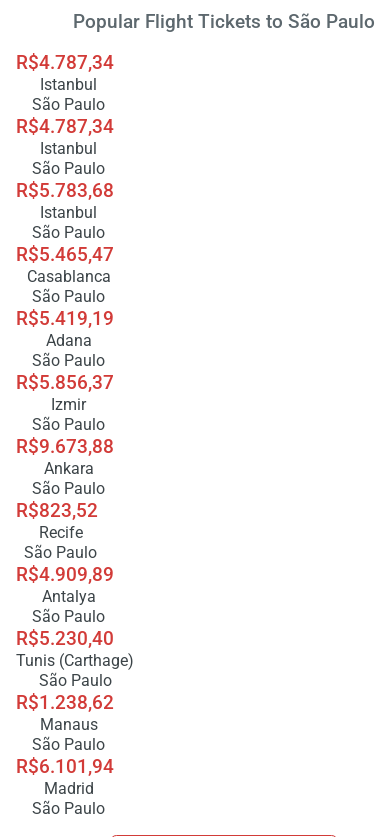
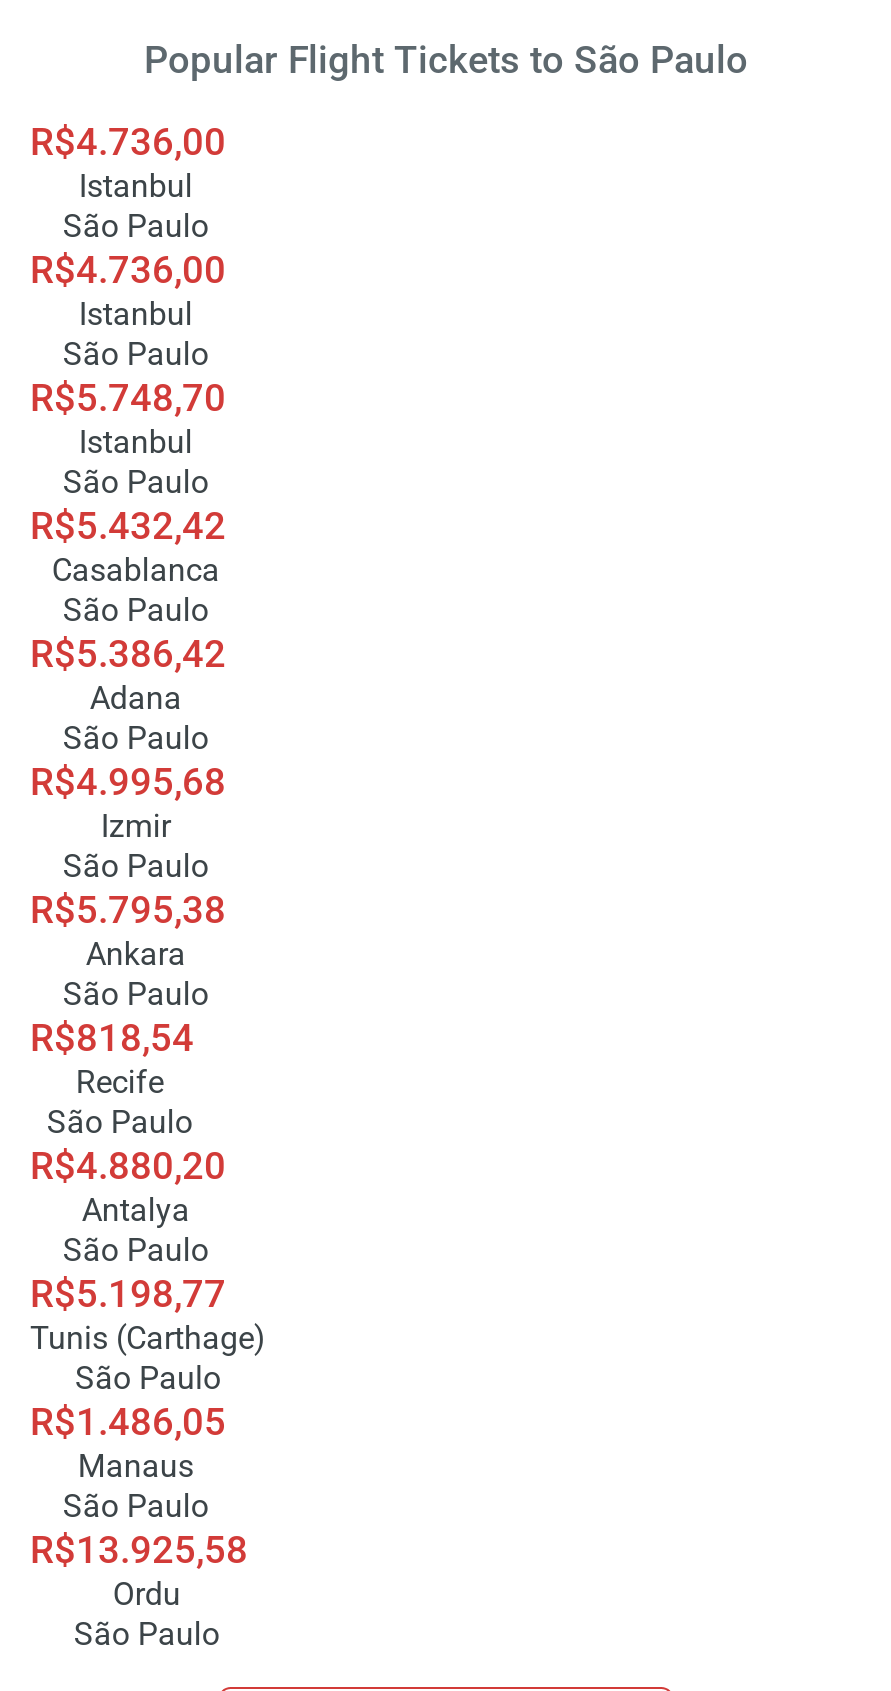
- R$4.787,34
+ R$4.736,00

- R$4.787,34
+ R$4.736,00

- R$5.783,68
+ R$5.748,70

- R$5.465,47
+ R$5.432,42

- R$5.419,19
+ R$5.386,42

- R$5.856,37
+ R$4.995,68

- R$9.673,88
+ R$5.795,38

- R$823,52
+ R$818,54

- R$4.909,89
+ R$4.880,20

- R$5.230,40
+ R$5.198,77

- R$1.238,62
+ R$1.486,05

- R$6.101,94
- Madrid
+ R$13.925,58
+ Ordu
